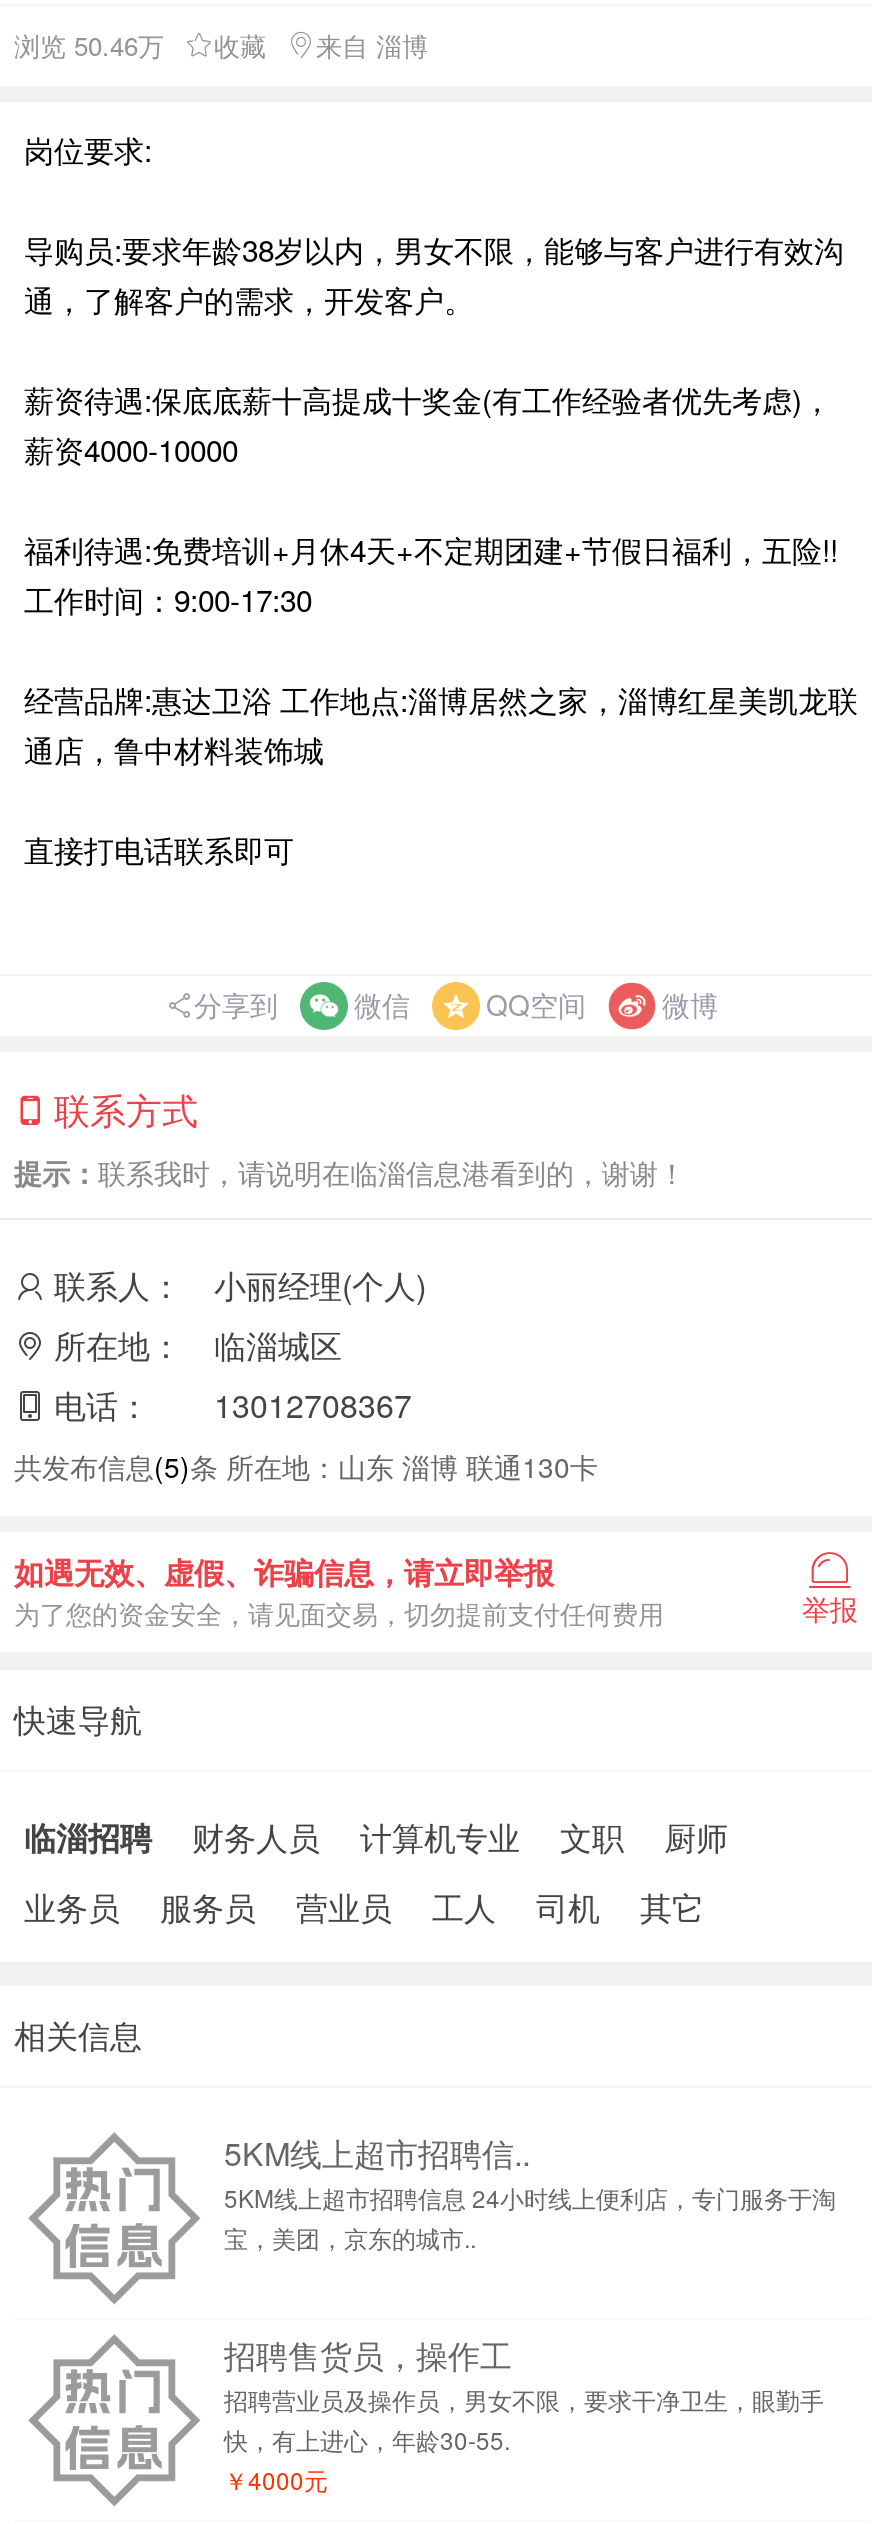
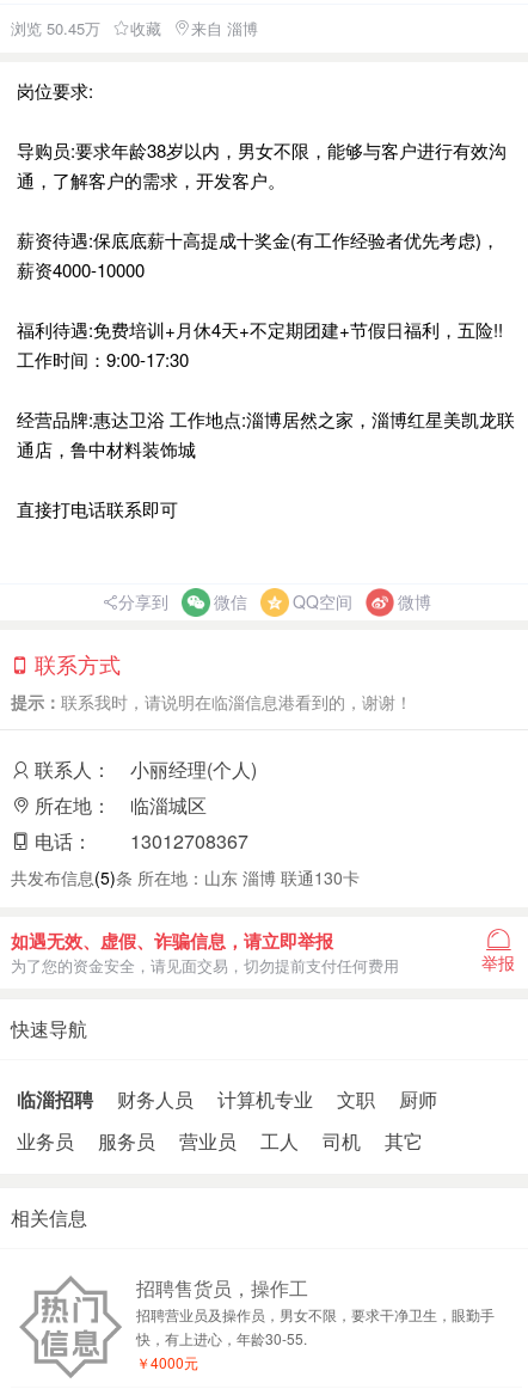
- 浏览 50.46万 收藏 来自 淄博
+ 浏览 50.45万 收藏 来自 淄博

- 5KM线上超市招聘信..
- 5KM线上超市招聘信息 24小时线上便利店，专门服务于淘
- 宝，美团，京东的城市..
